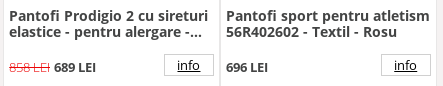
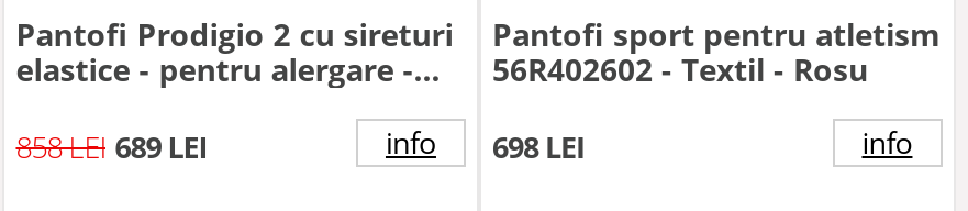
- info 696 LEI
+ info 698 LEI
